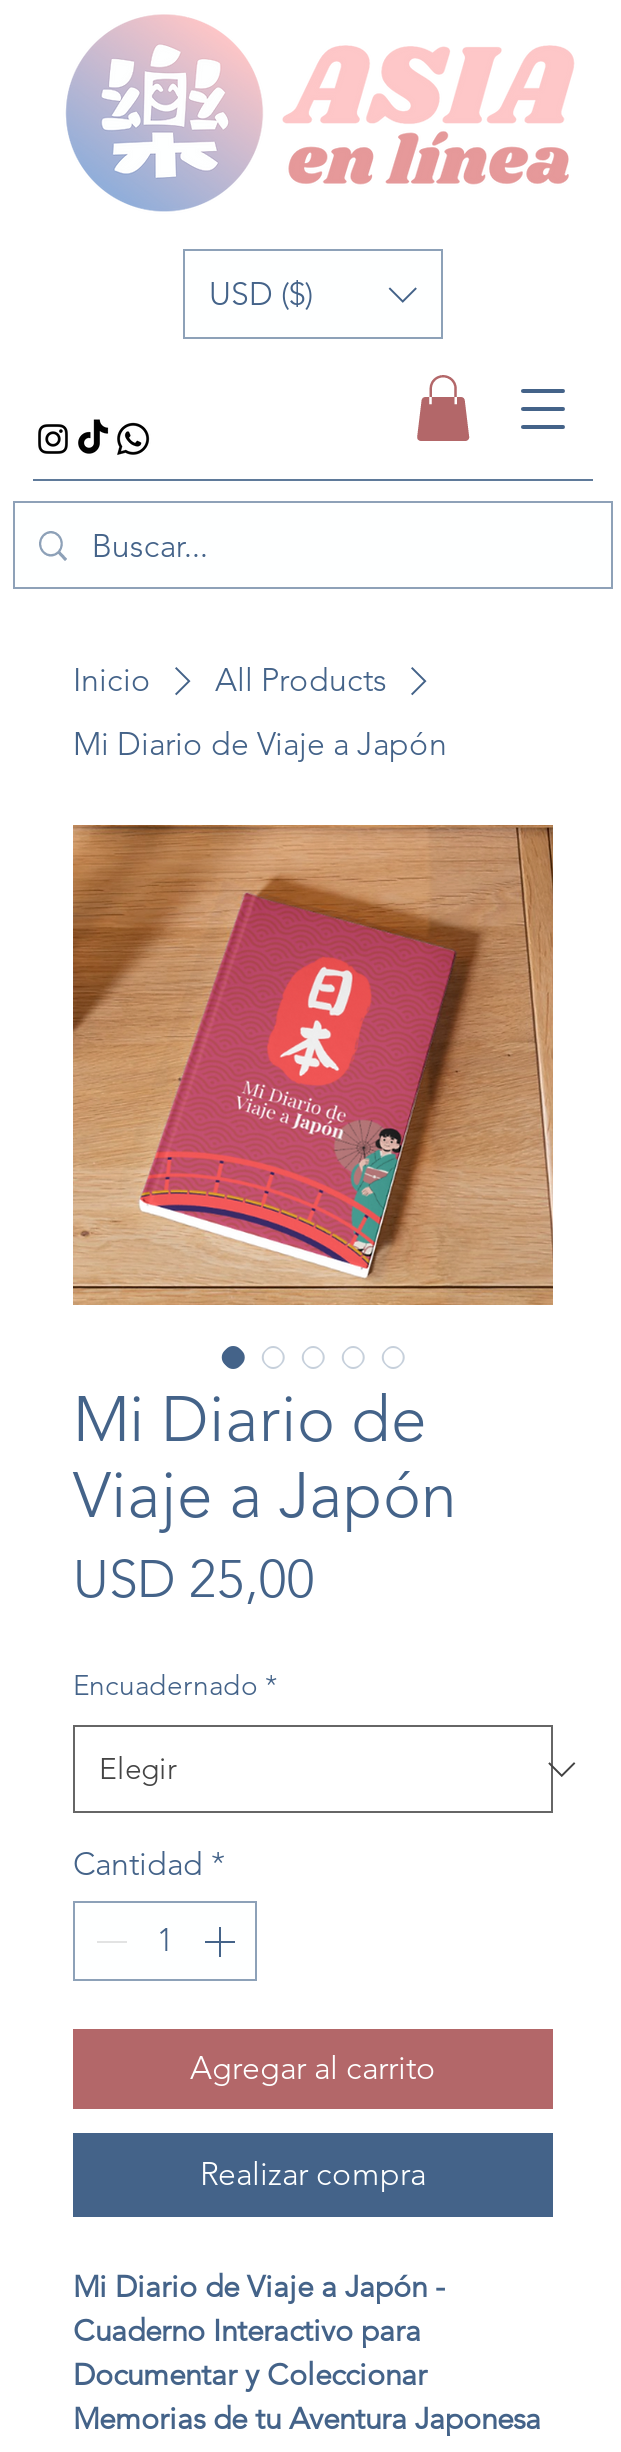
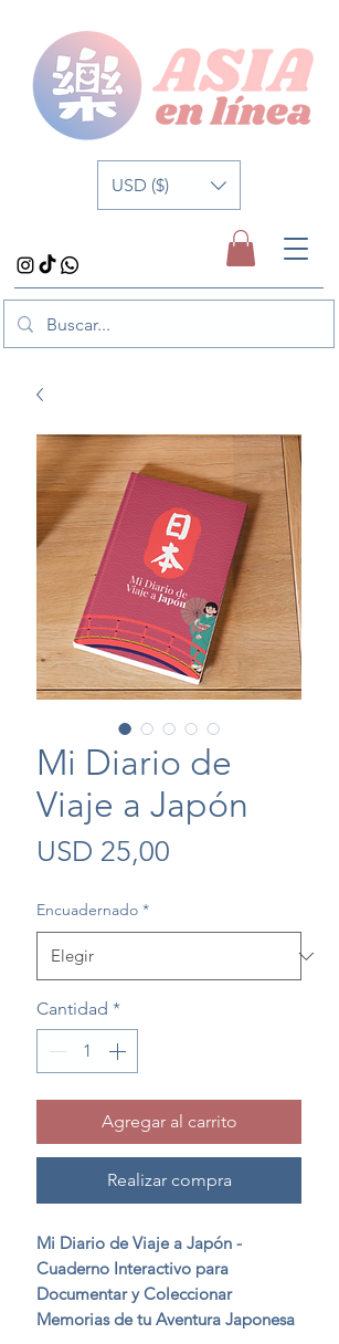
- Inicio
- All Products
- Mi Diario de Viaje a Japón
